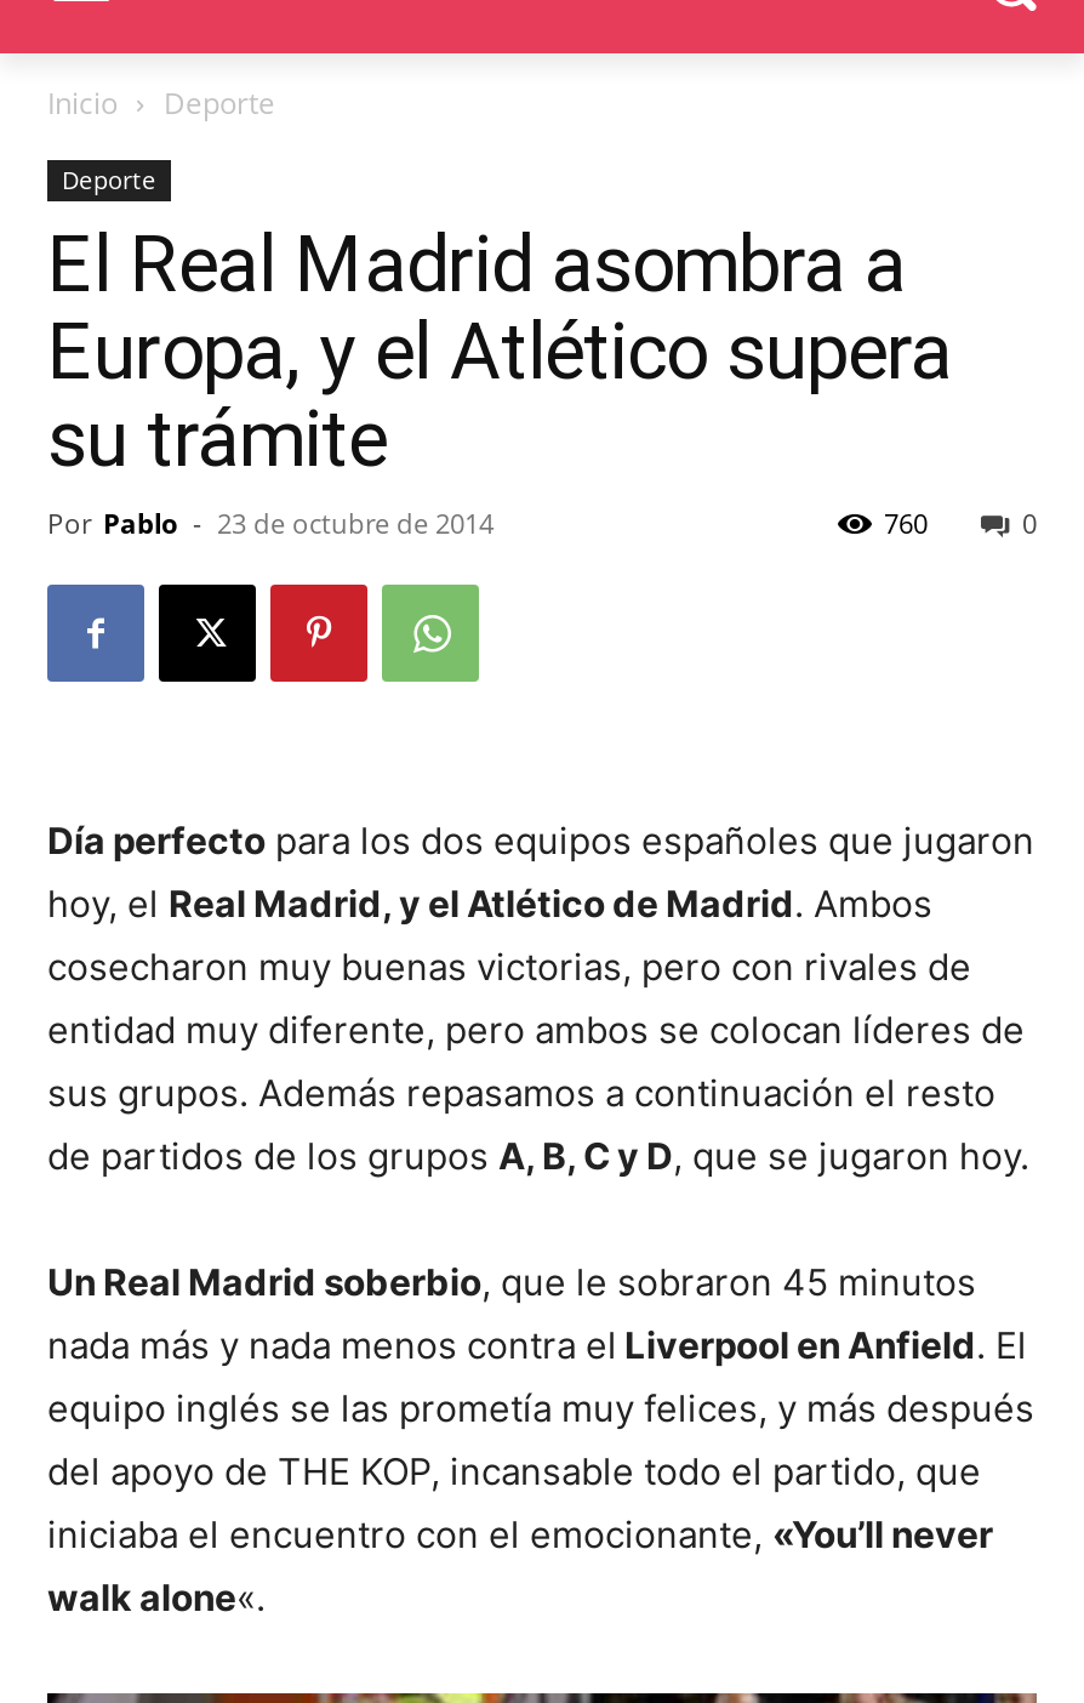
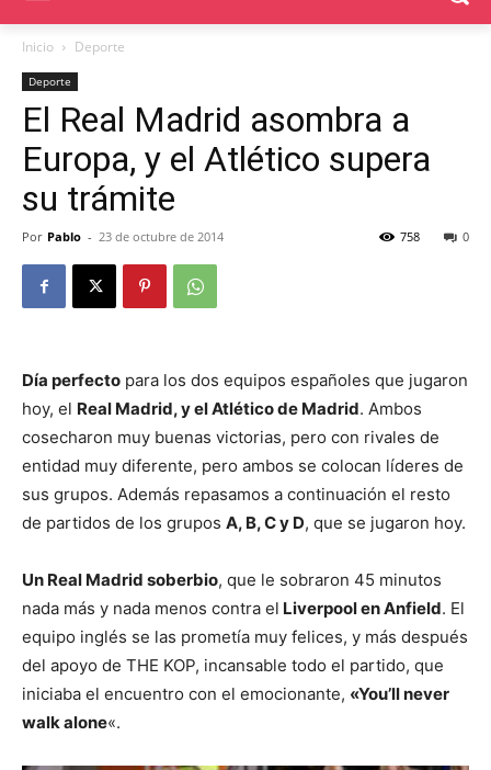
- 760
+ 758
